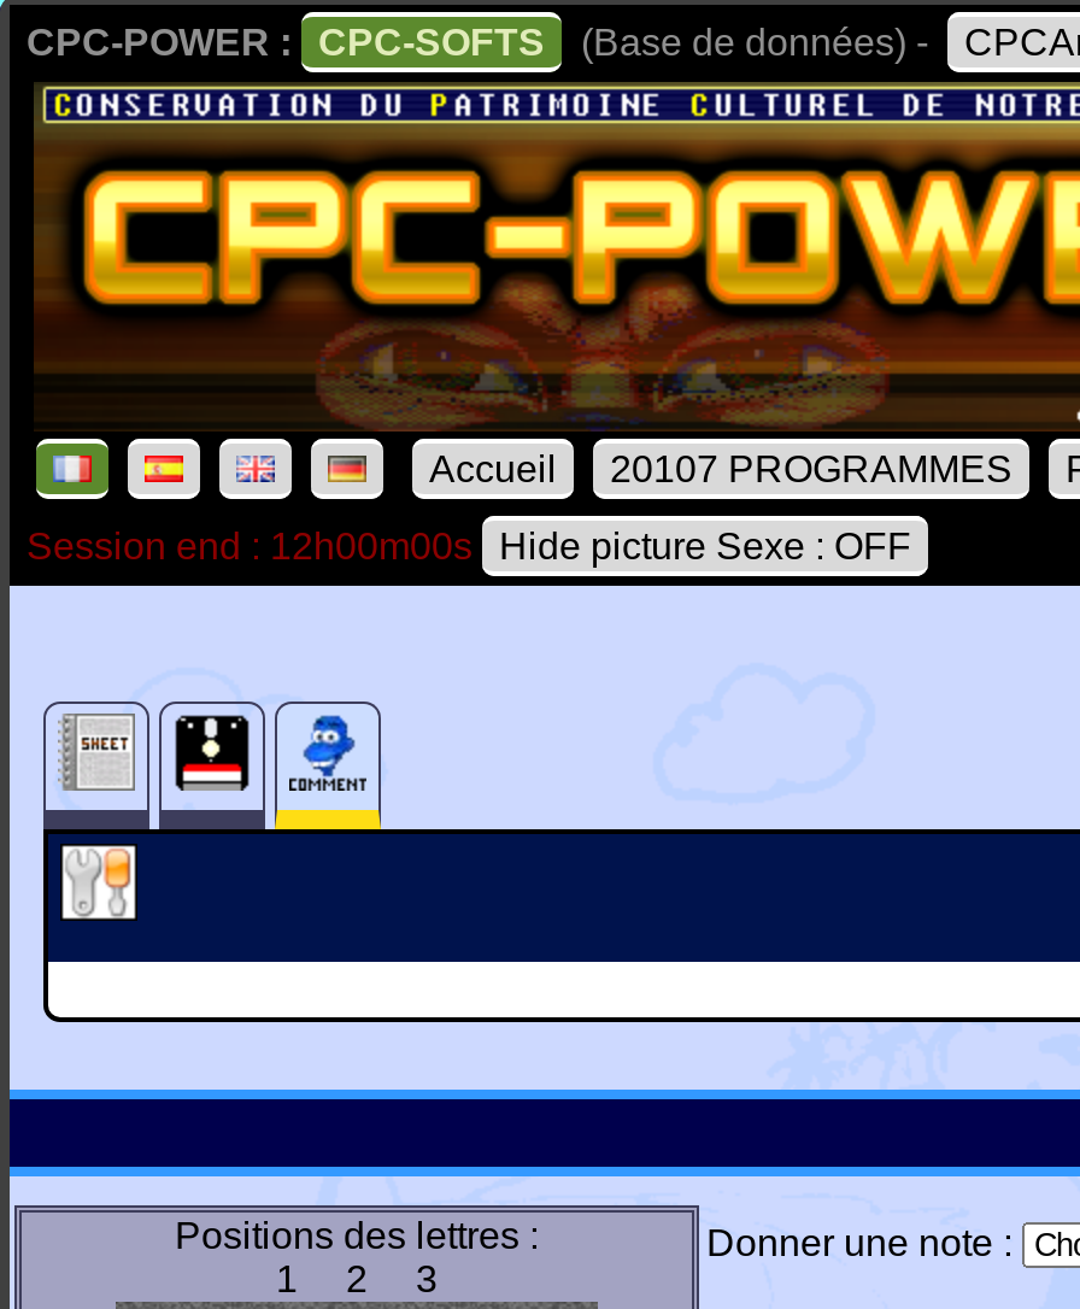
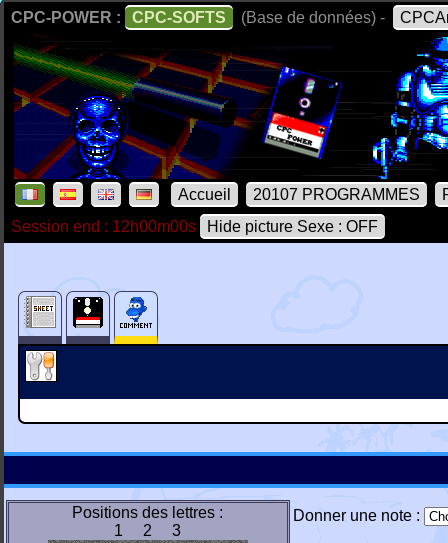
- [image]
+ [image]
